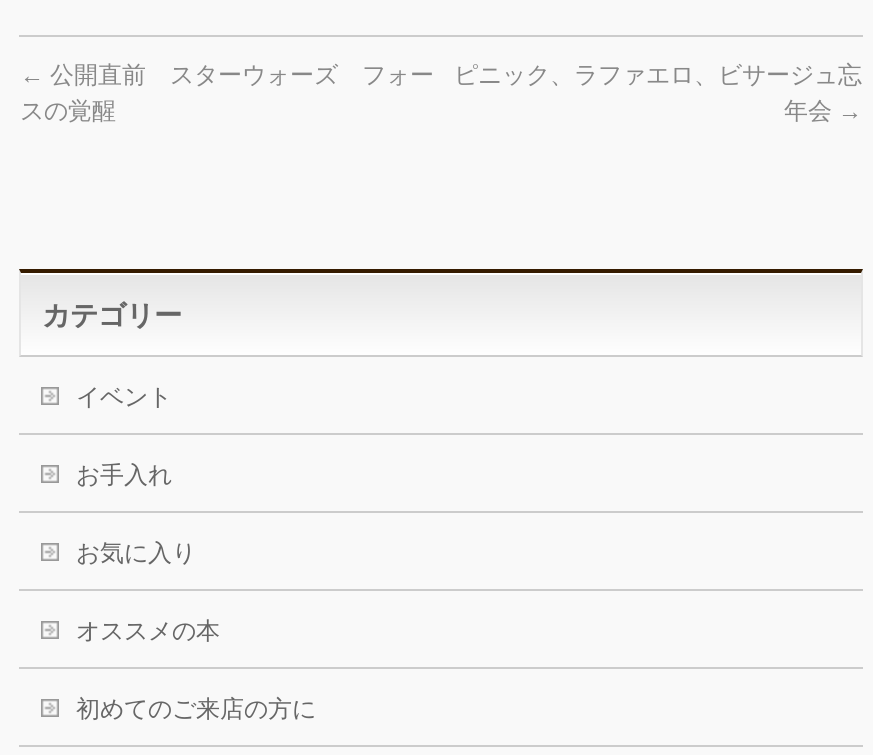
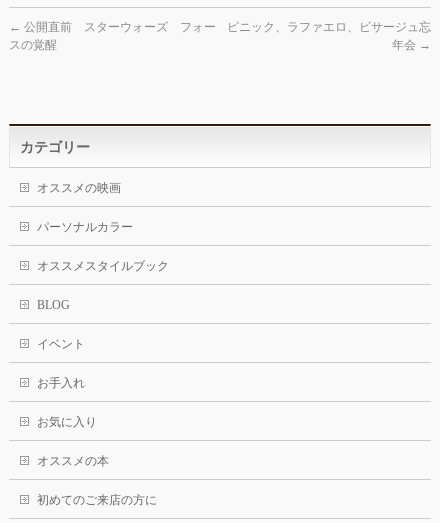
+ オススメの映画
+ パーソナルカラー
+ オススメスタイルブック
+ BLOG
